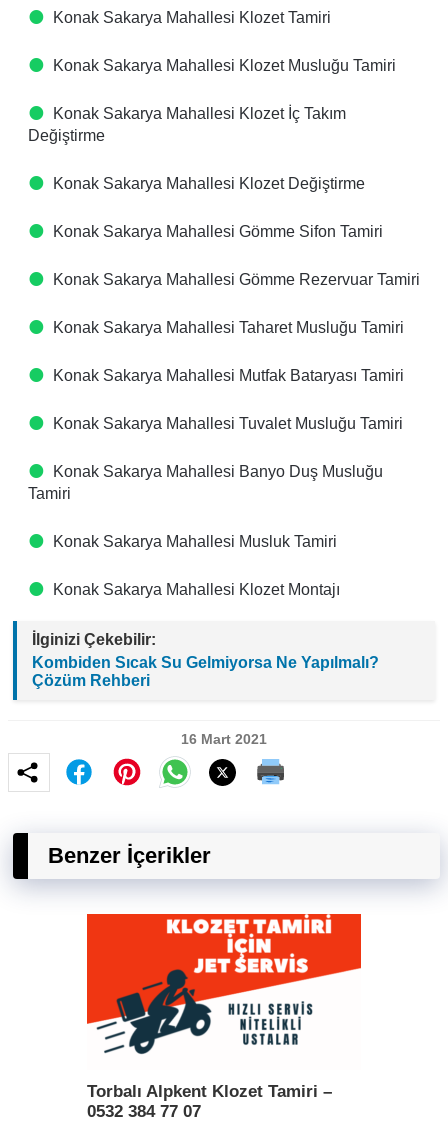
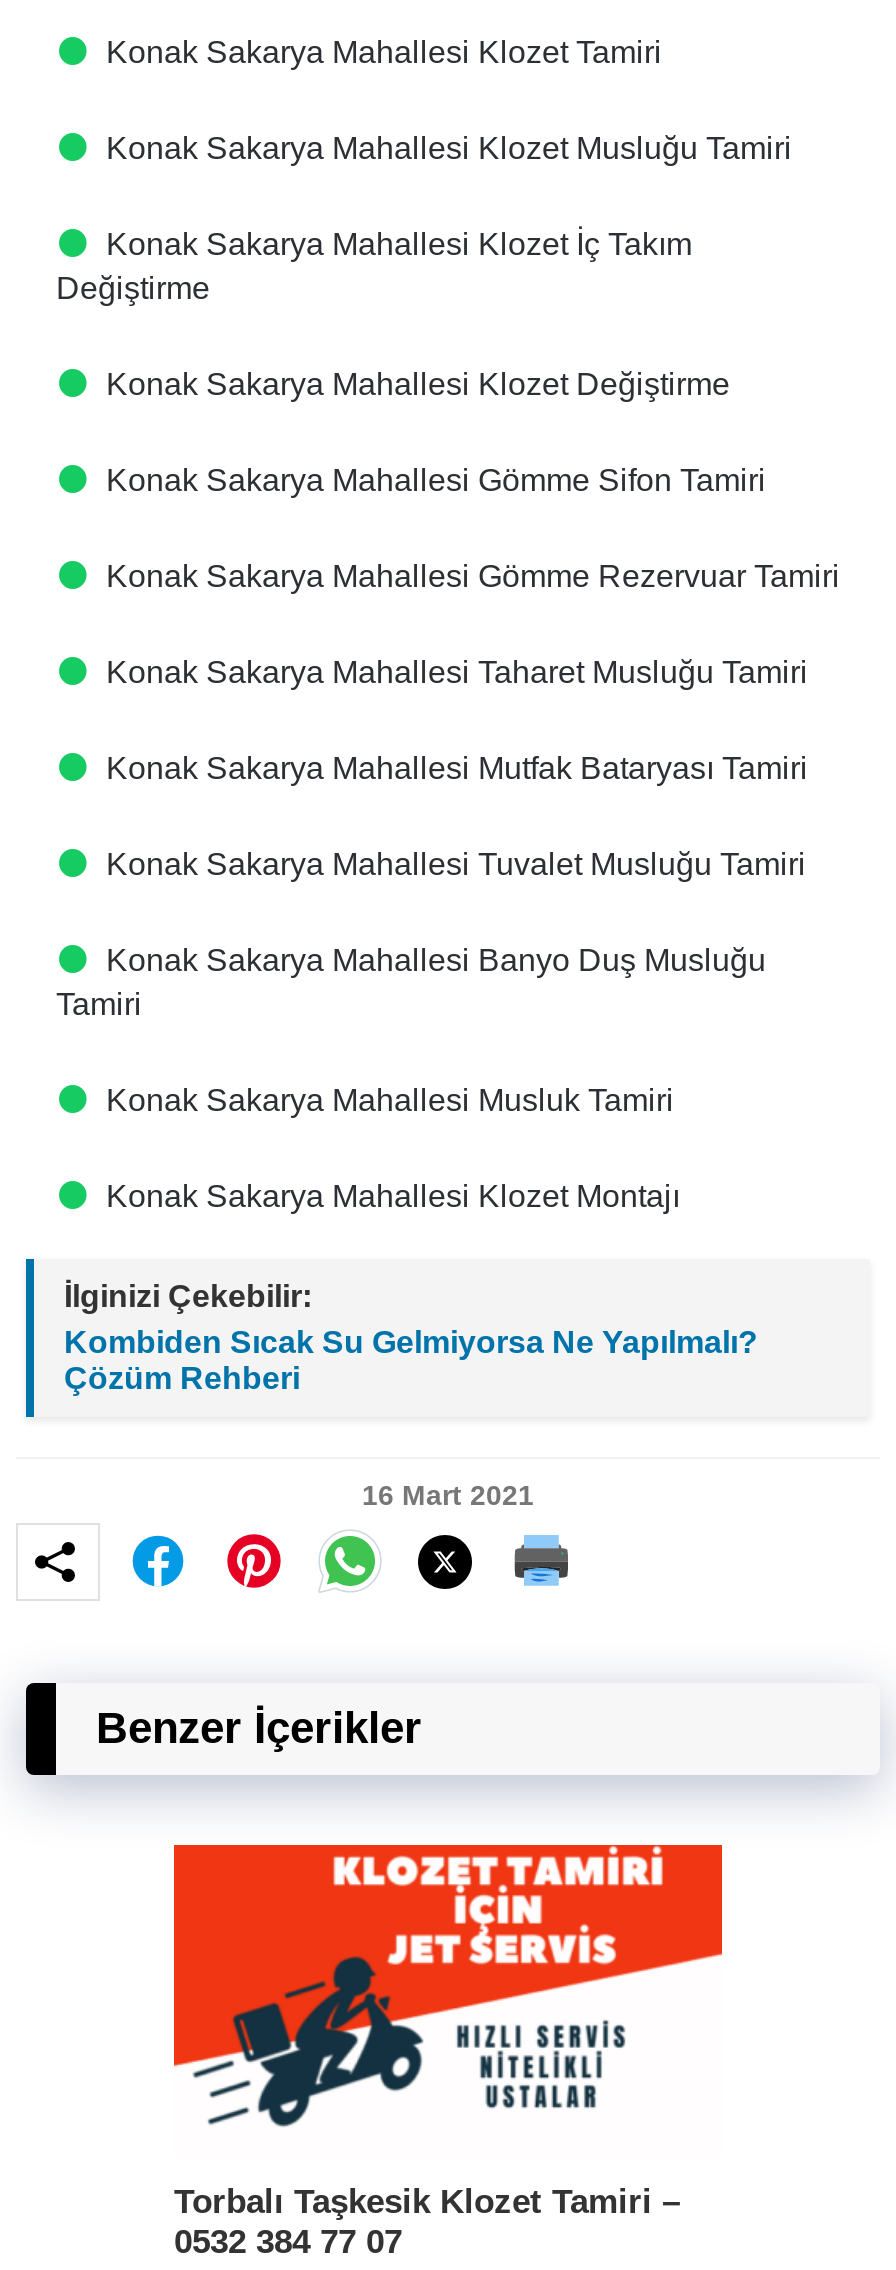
- Torbalı Alpkent Klozet Tamiri –
+ Torbalı Taşkesik Klozet Tamiri –
